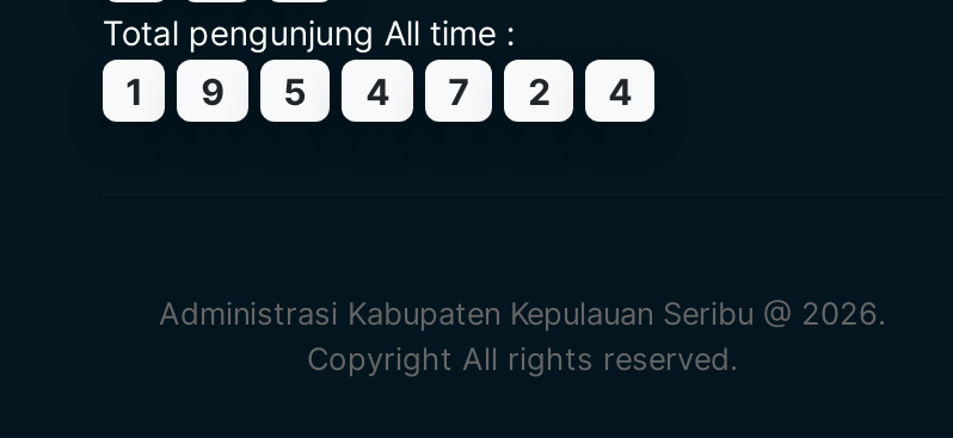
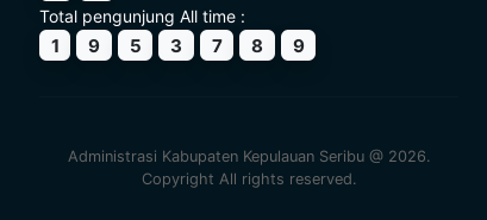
- 4
+ 3

- 2
+ 8

- 4
+ 9
